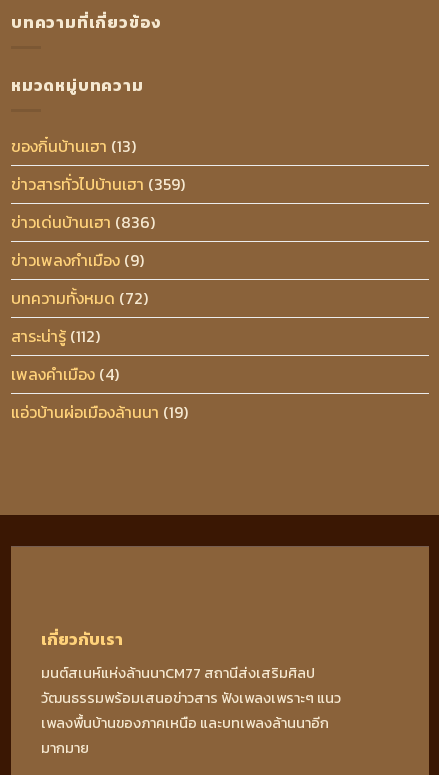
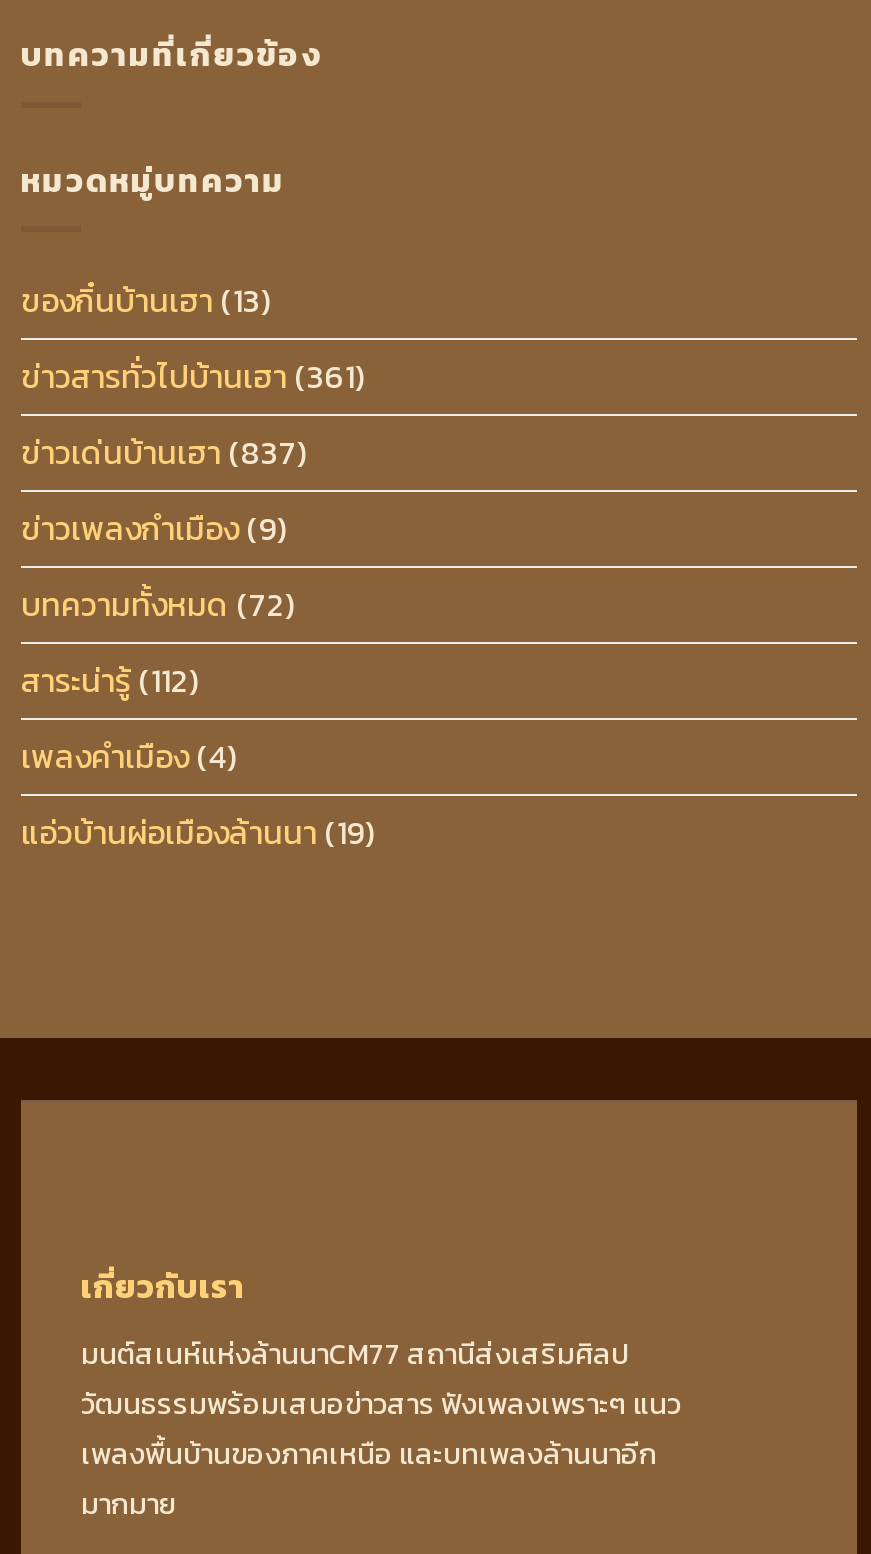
- ข่าวสารทั่วไปบ้านเฮา(359)
+ ข่าวสารทั่วไปบ้านเฮา(361)

- ข่าวเด่นบ้านเฮา(836)
+ ข่าวเด่นบ้านเฮา(837)
